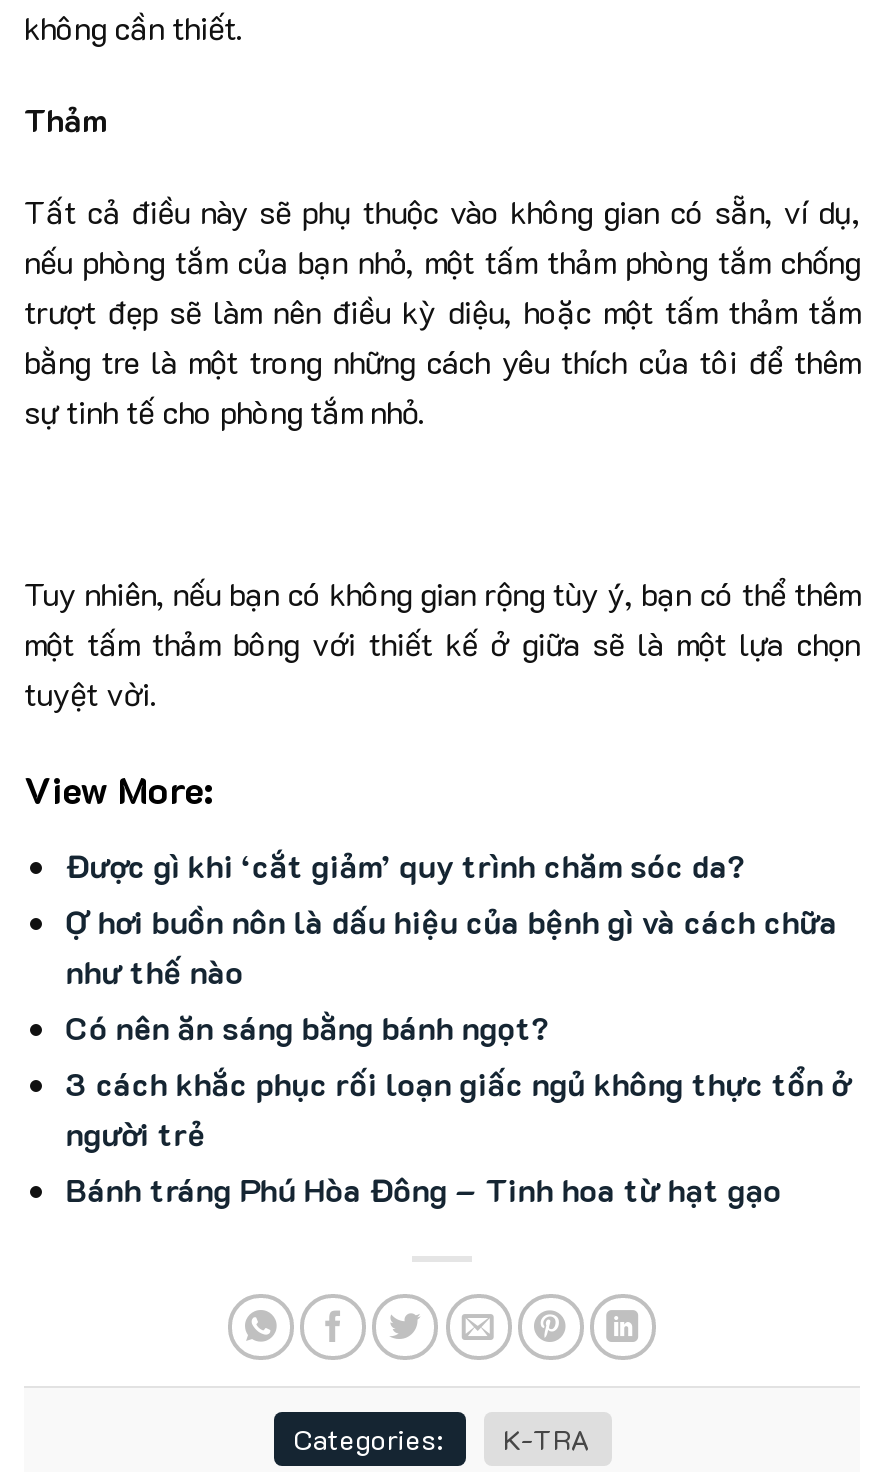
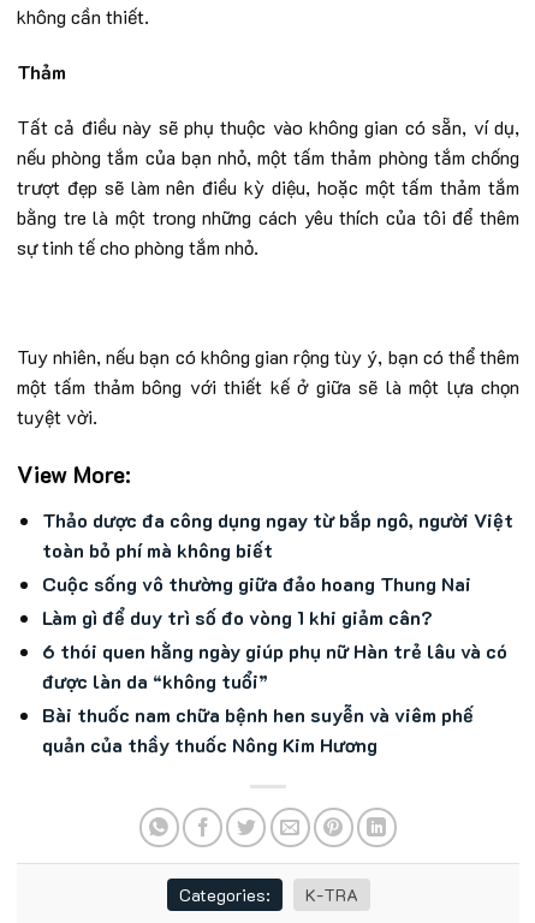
- Được gì khi ‘cắt giảm’ quy trình chăm sóc da?
- Ợ hơi buồn nôn là dấu hiệu của bệnh gì và cách chữa
- như thế nào
- Có nên ăn sáng bằng bánh ngọt?
- 3 cách khắc phục rối loạn giấc ngủ không thực tổn ở
- người trẻ
- Bánh tráng Phú Hòa Đông – Tinh hoa từ hạt gạo
+ Thảo dược đa công dụng ngay từ bắp ngô, người Việt
+ toàn bỏ phí mà không biết
+ Cuộc sống vô thường giữa đảo hoang Thung Nai
+ Làm gì để duy trì số đo vòng 1 khi giảm cân?
+ 6 thói quen hằng ngày giúp phụ nữ Hàn trẻ lâu và có
+ được làn da “không tuổi”
+ Bài thuốc nam chữa bệnh hen suyễn và viêm phế
+ quản của thầy thuốc Nông Kim Hương
